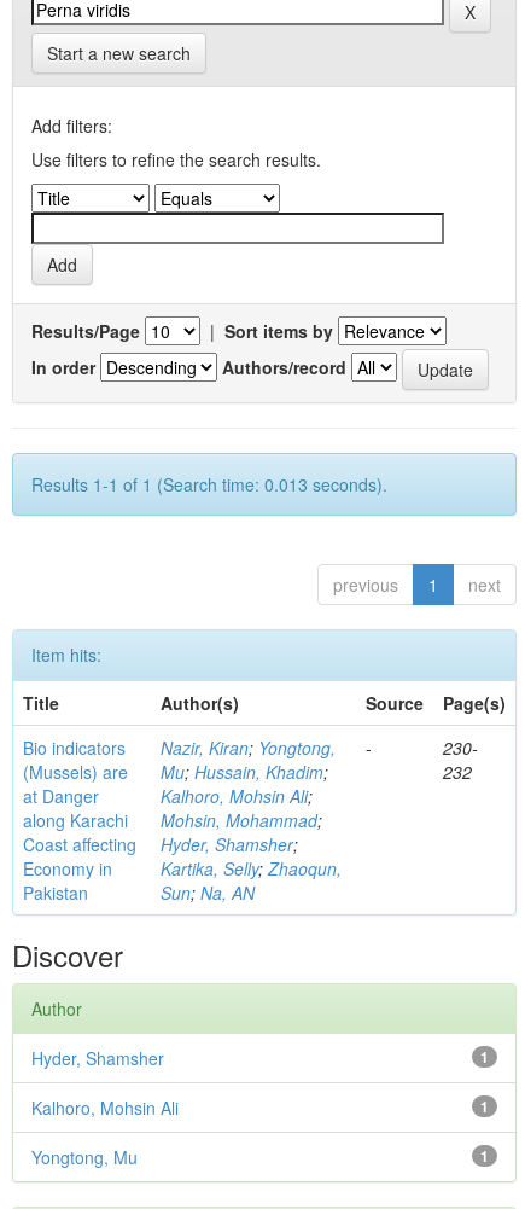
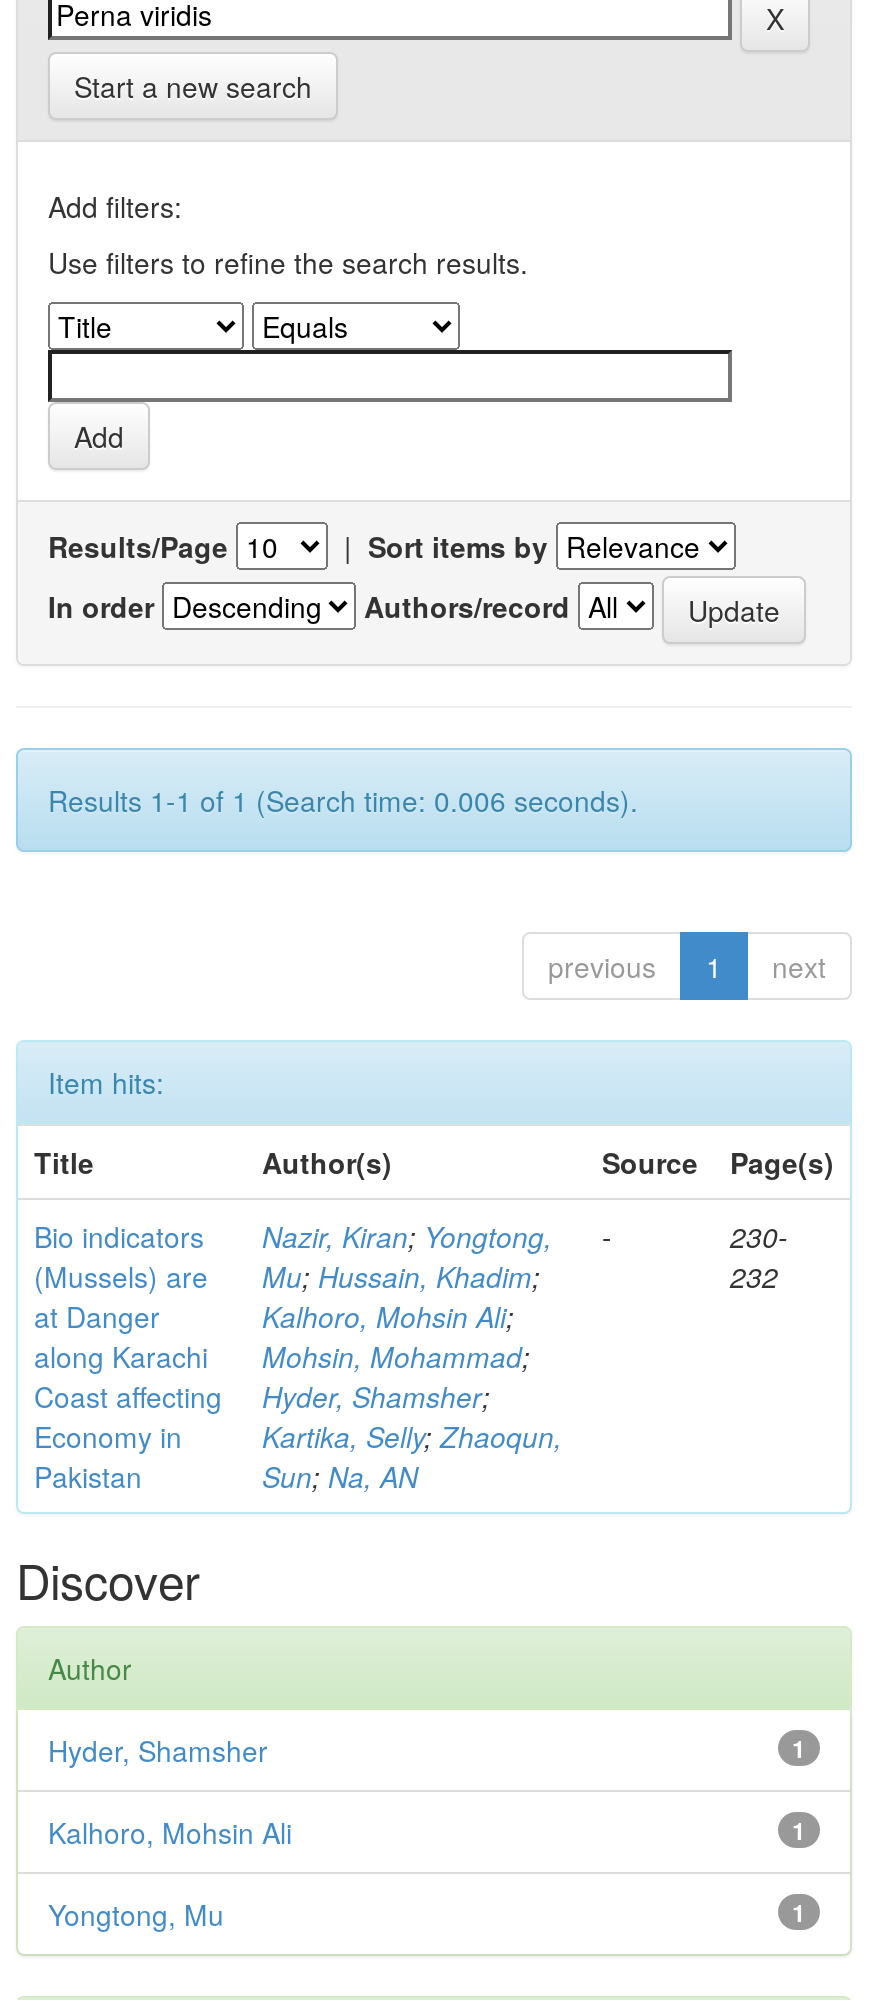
- Results 1-1 of 1 (Search time: 0.013 seconds).
+ Results 1-1 of 1 (Search time: 0.006 seconds).
